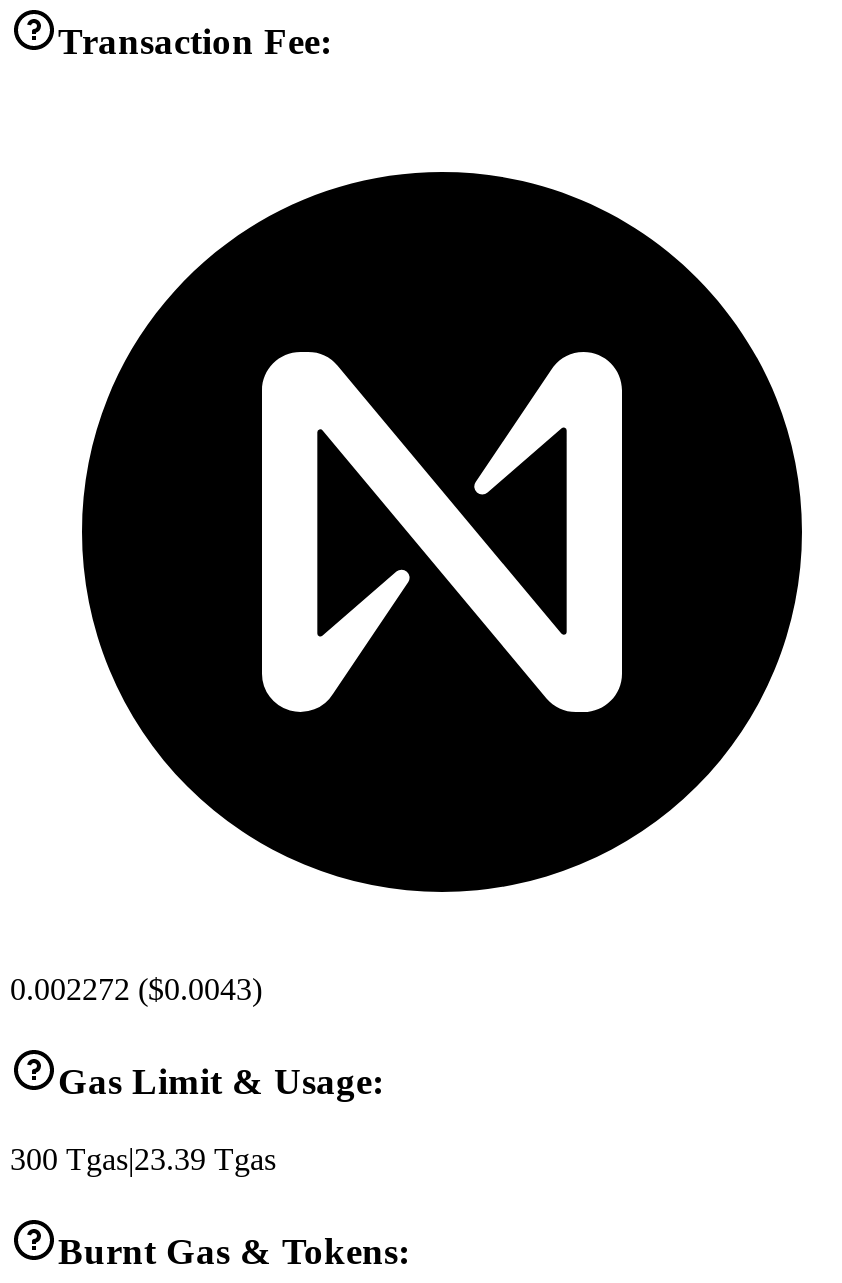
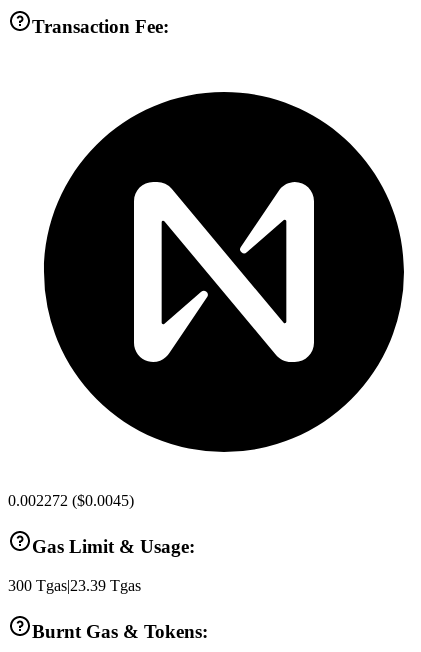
- 0.002272 ($0.0043)
+ 0.002272 ($0.0045)
